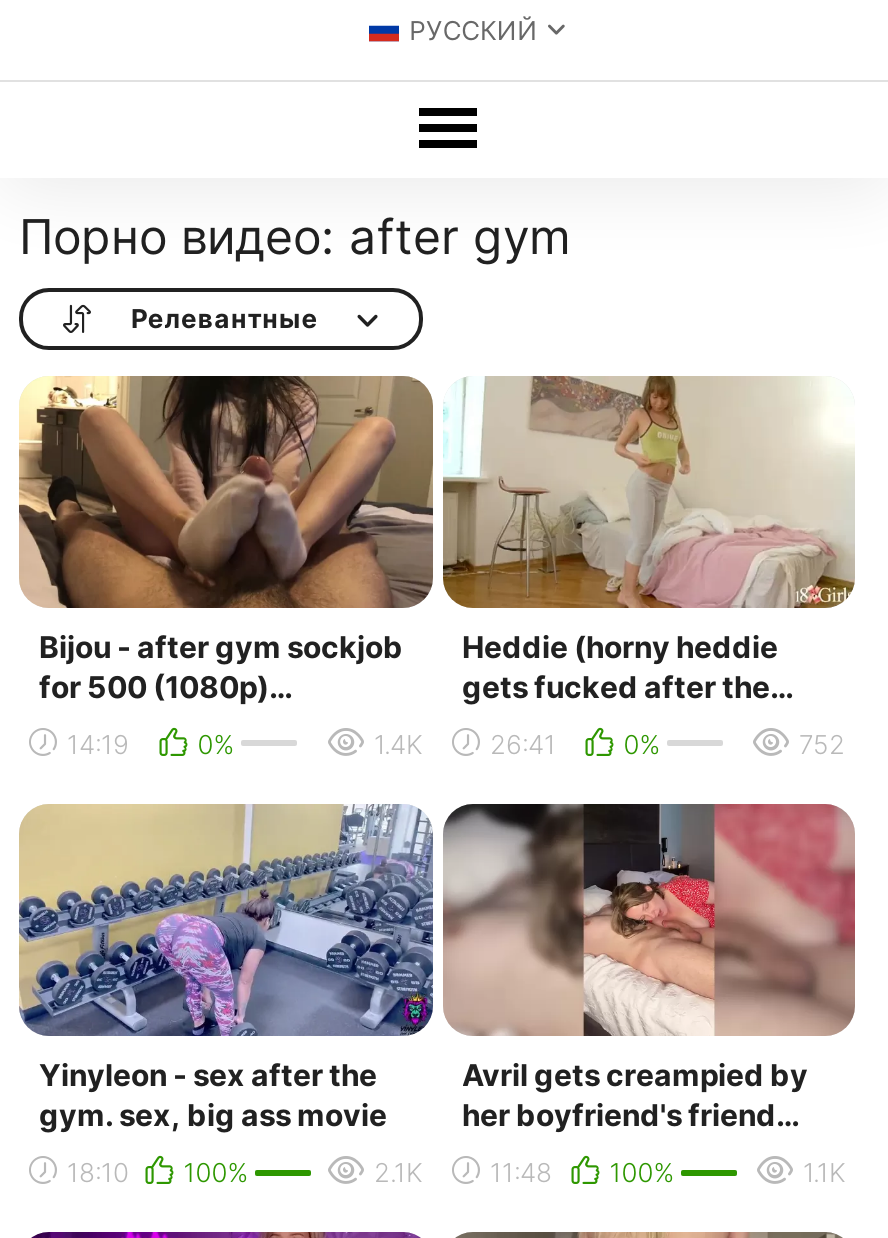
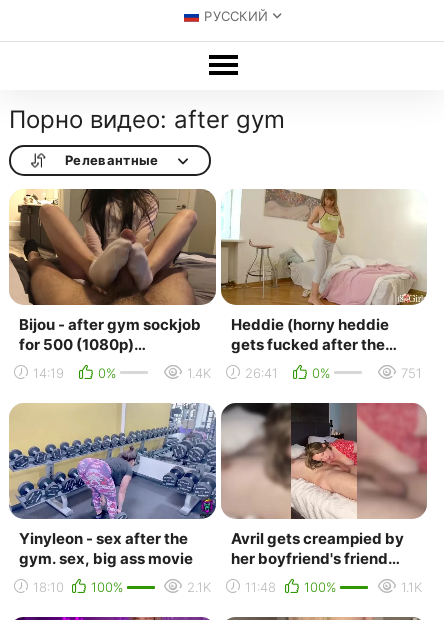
- 752
+ 751
